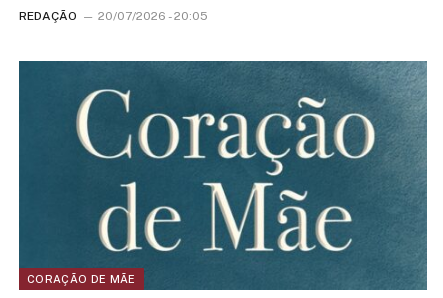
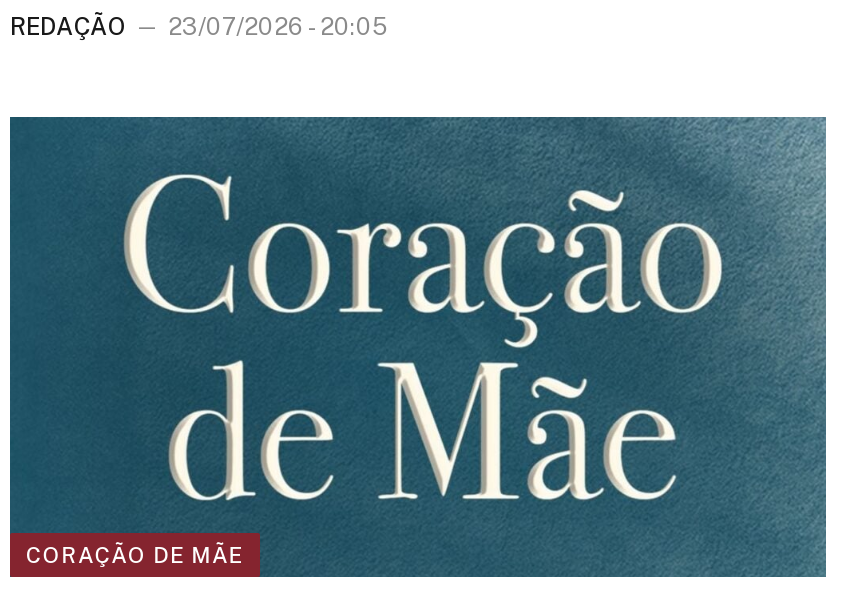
- REDAÇÃO 20/07/2026 - 20:05
+ REDAÇÃO 23/07/2026 - 20:05
